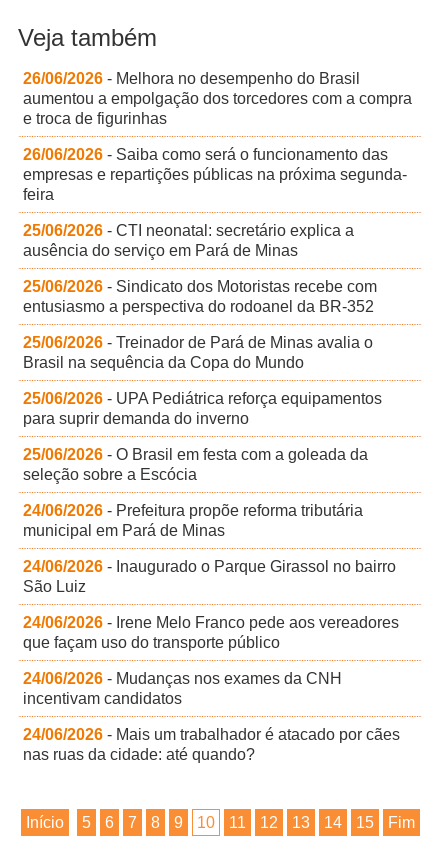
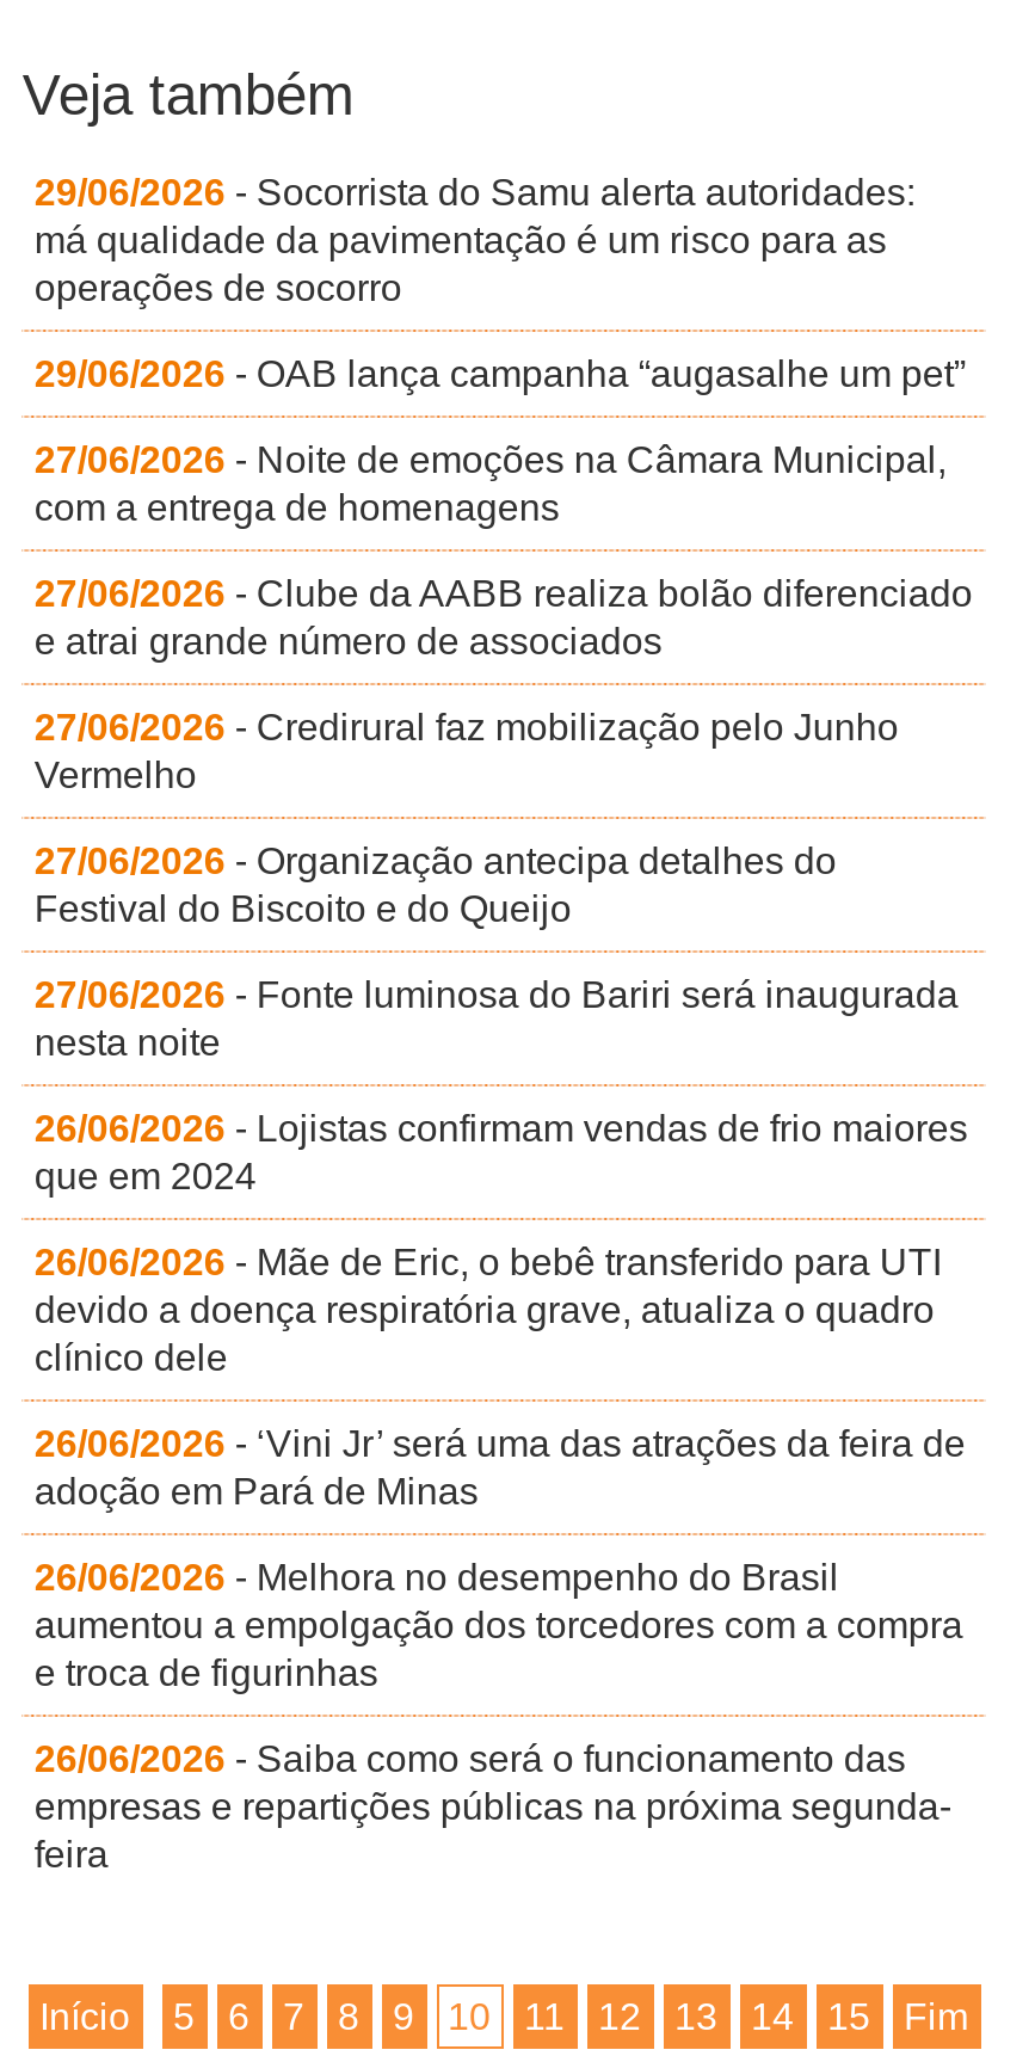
+ 29/06/2026 - Socorrista do Samu alerta autoridades:
+ má qualidade da pavimentação é um risco para as
+ operações de socorro
+ 29/06/2026 - OAB lança campanha “augasalhe um pet”
+ 27/06/2026 - Noite de emoções na Câmara Municipal,
+ com a entrega de homenagens
+ 27/06/2026 - Clube da AABB realiza bolão diferenciado
+ e atrai grande número de associados
+ 27/06/2026 - Credirural faz mobilização pelo Junho
+ Vermelho
+ 27/06/2026 - Organização antecipa detalhes do
+ Festival do Biscoito e do Queijo
+ 27/06/2026 - Fonte luminosa do Bariri será inaugurada
+ nesta noite
+ 26/06/2026 - Lojistas confirmam vendas de frio maiores
+ que em 2024
+ 26/06/2026 - Mãe de Eric, o bebê transferido para UTI
+ devido a doença respiratória grave, atualiza o quadro
+ clínico dele
+ 26/06/2026 - ‘Vini Jr’ será uma das atrações da feira de
+ adoção em Pará de Minas

moved down: 26/06/2026 - Melhora no desempenho do Brasil | aumentou a empolgação dos torcedores com a compra | e troca de figurinhas | 26/06/2026 - Saiba como será o funcionamento das | empresas e repartições públicas na próxima segunda- | feira

- 25/06/2026 - CTI neonatal: secretário explica a
- ausência do serviço em Pará de Minas
- 25/06/2026 - Sindicato dos Motoristas recebe com
- entusiasmo a perspectiva do rodoanel da BR-352
- 25/06/2026 - Treinador de Pará de Minas avalia o
- Brasil na sequência da Copa do Mundo
- 25/06/2026 - UPA Pediátrica reforça equipamentos
- para suprir demanda do inverno
- 25/06/2026 - O Brasil em festa com a goleada da
- seleção sobre a Escócia
- 24/06/2026 - Prefeitura propõe reforma tributária
- municipal em Pará de Minas
- 24/06/2026 - Inaugurado o Parque Girassol no bairro
- São Luiz
- 24/06/2026 - Irene Melo Franco pede aos vereadores
- que façam uso do transporte público
- 24/06/2026 - Mudanças nos exames da CNH
- incentivam candidatos
- 24/06/2026 - Mais um trabalhador é atacado por cães
- nas ruas da cidade: até quando?
